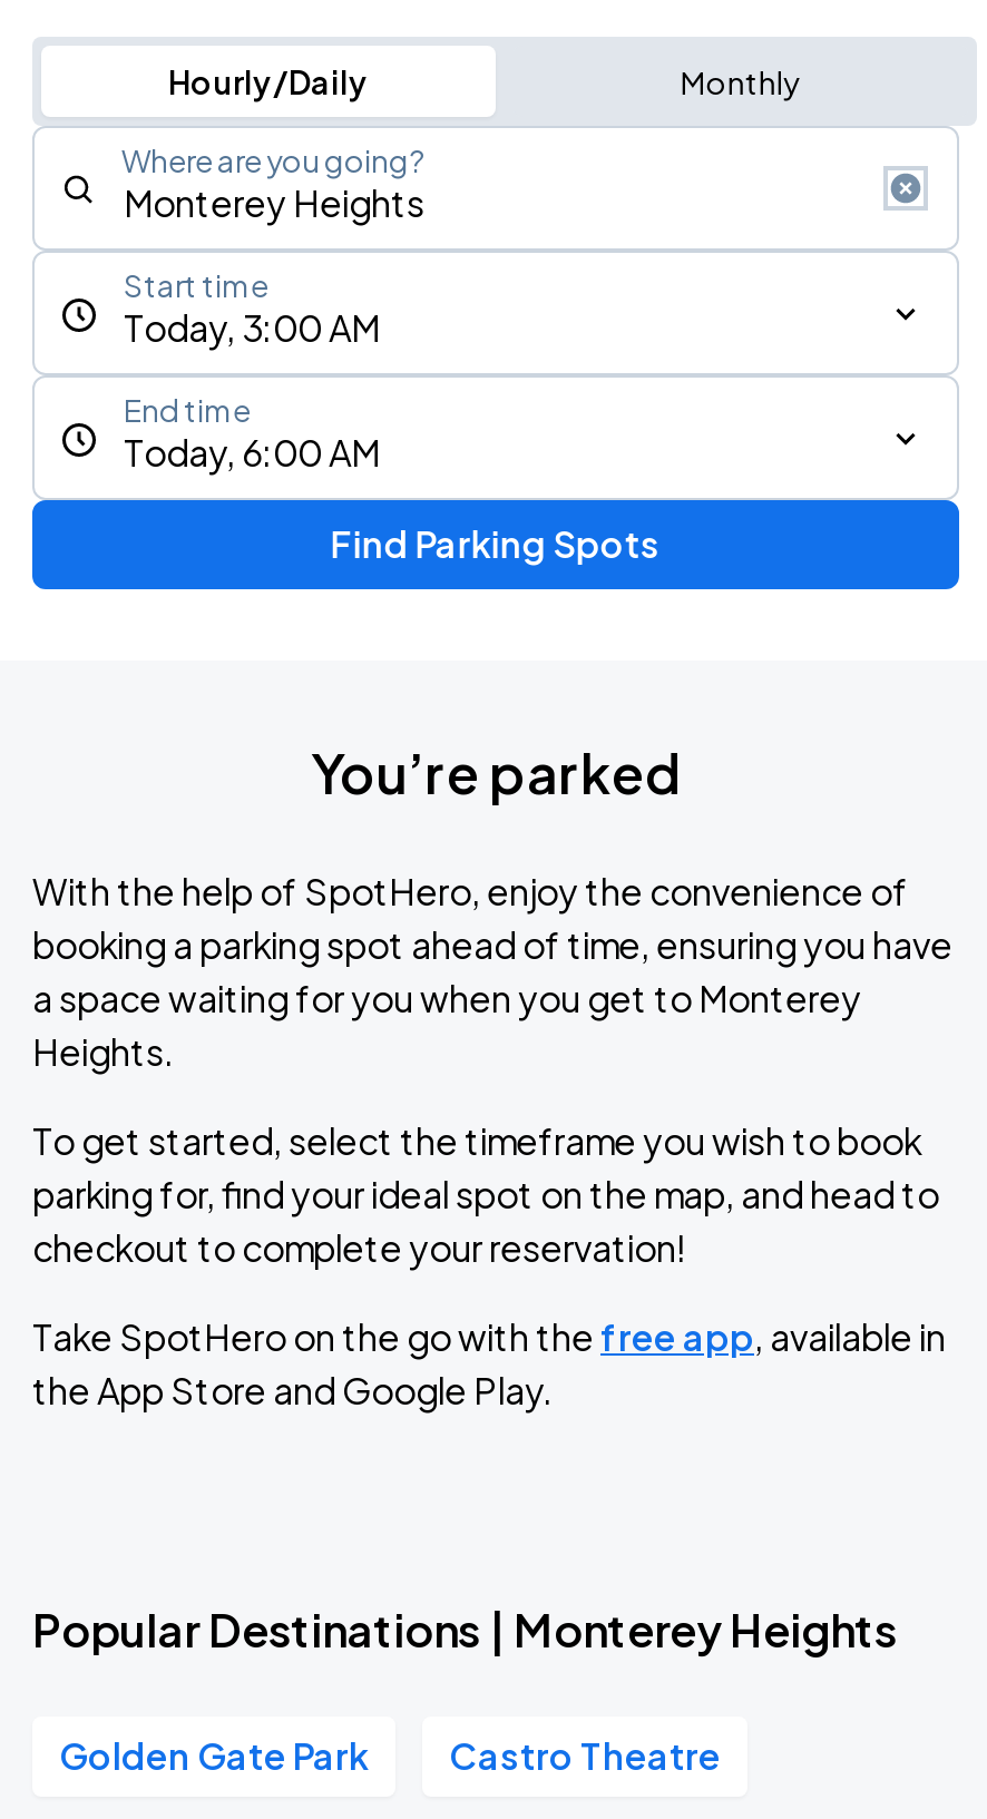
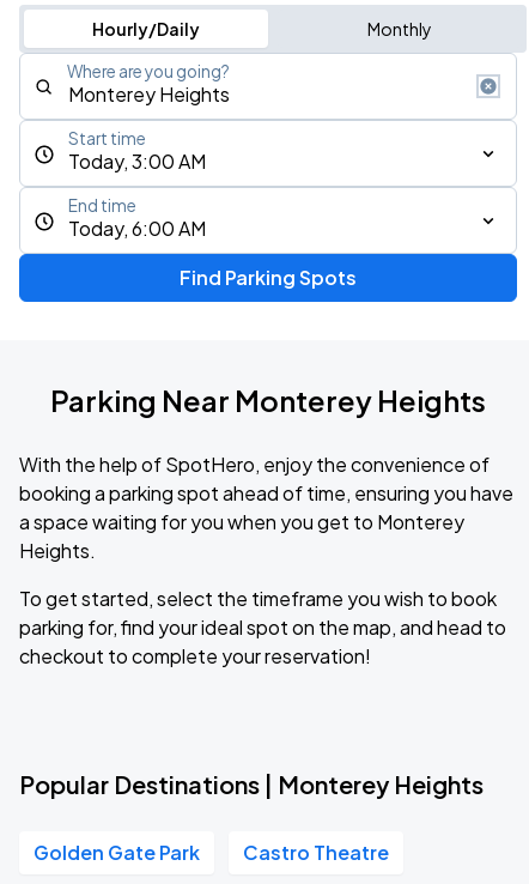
- You’re parked
+ Parking Near Monterey Heights

- Take SpotHero on the go with the free app, available in
- the App Store and Google Play.
